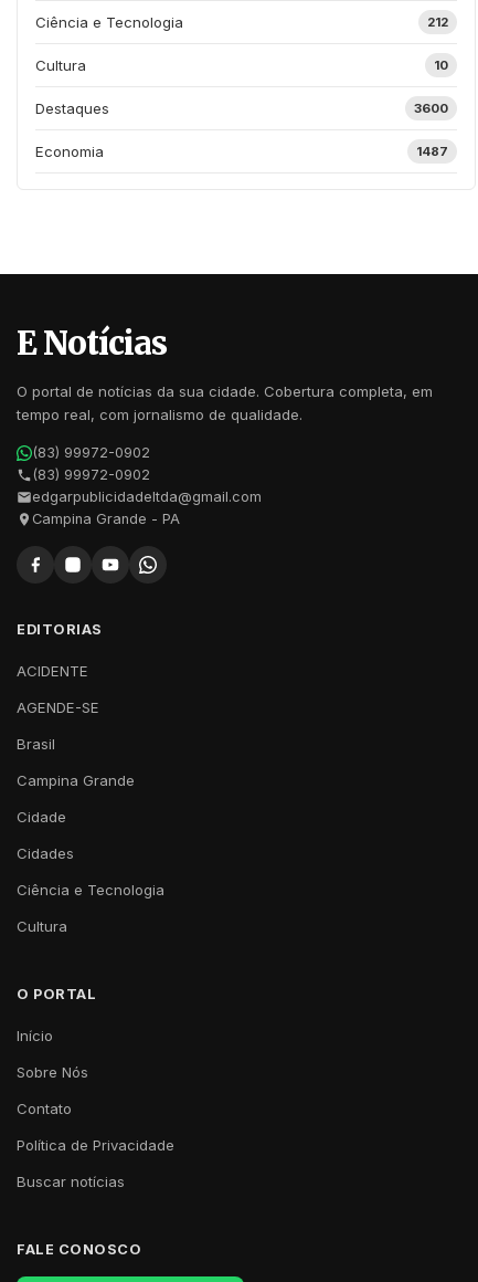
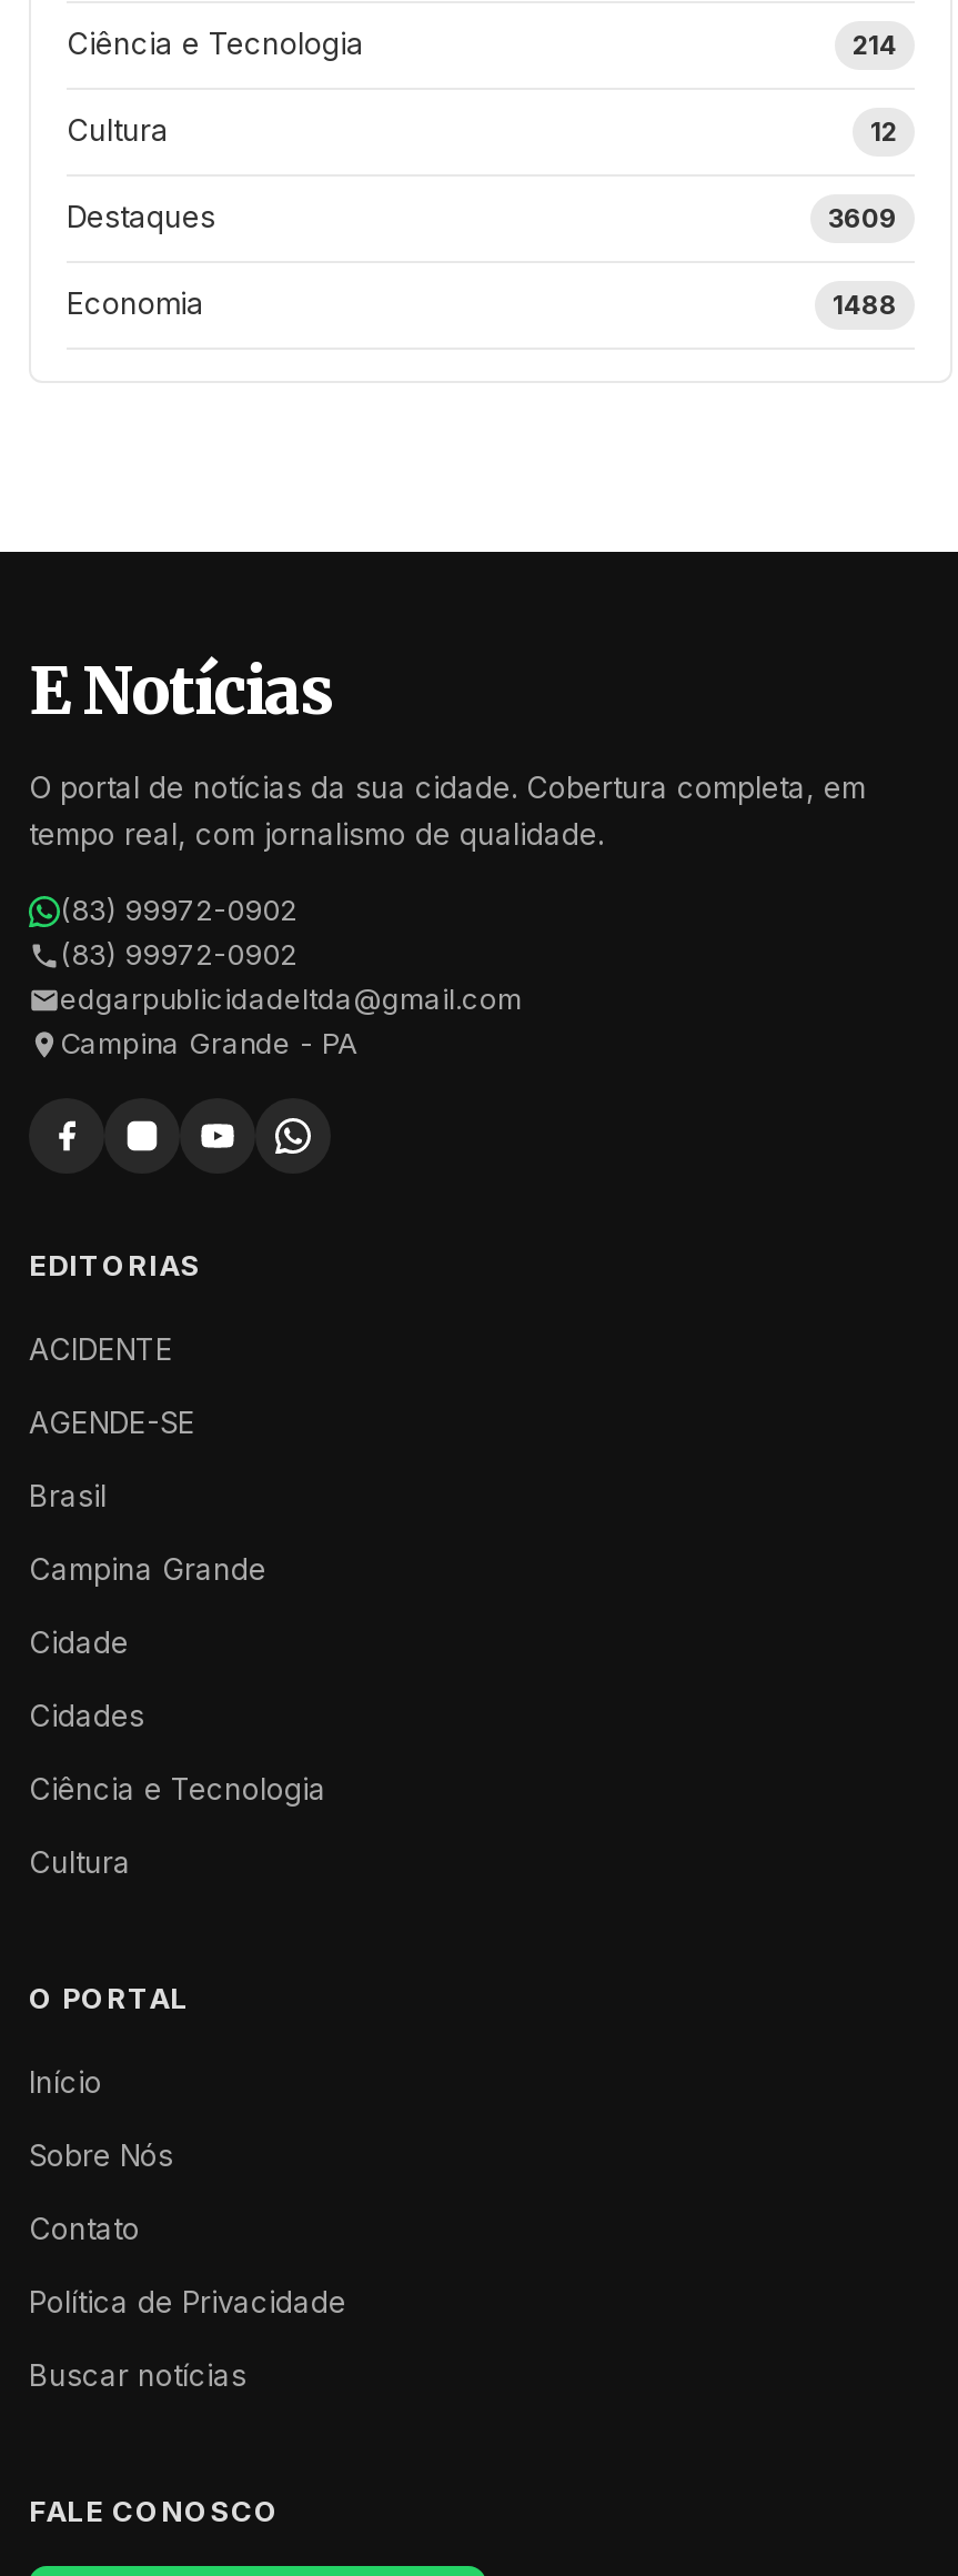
- 212
+ 214

- 10
+ 12

- 3600
+ 3609

- 1487
+ 1488
